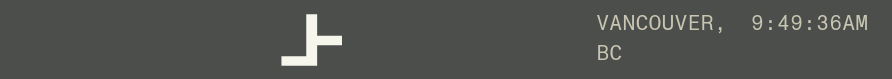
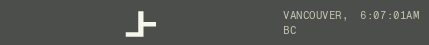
- VANCOUVER, 9: 49: 36AM
+ VANCOUVER, 6: 07: 01AM
